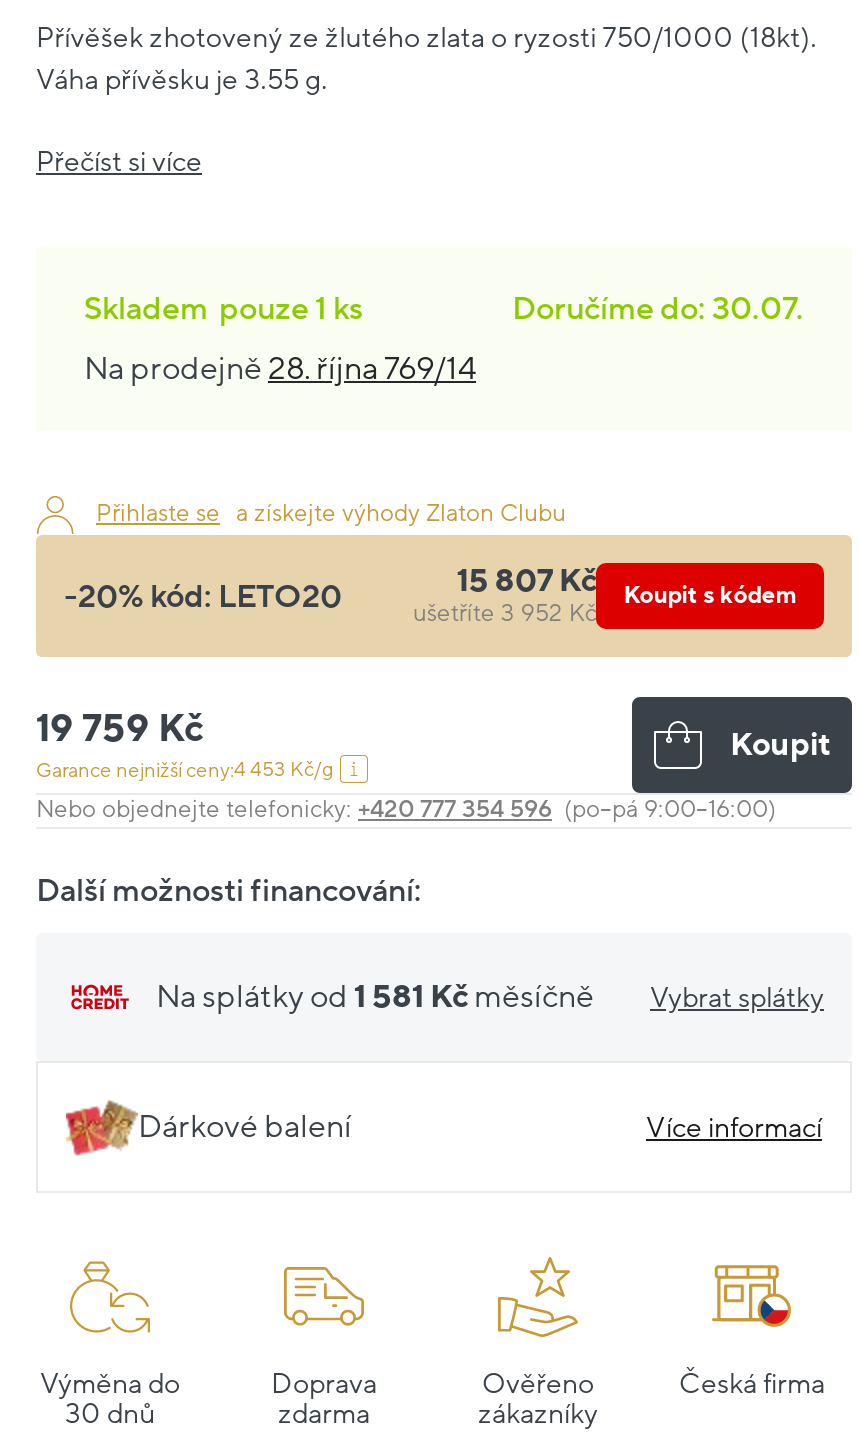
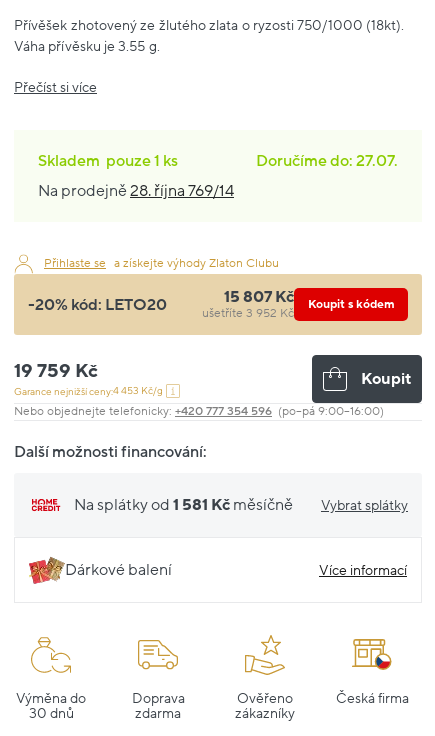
- Doručíme do: 30.07.
+ Doručíme do: 27.07.
